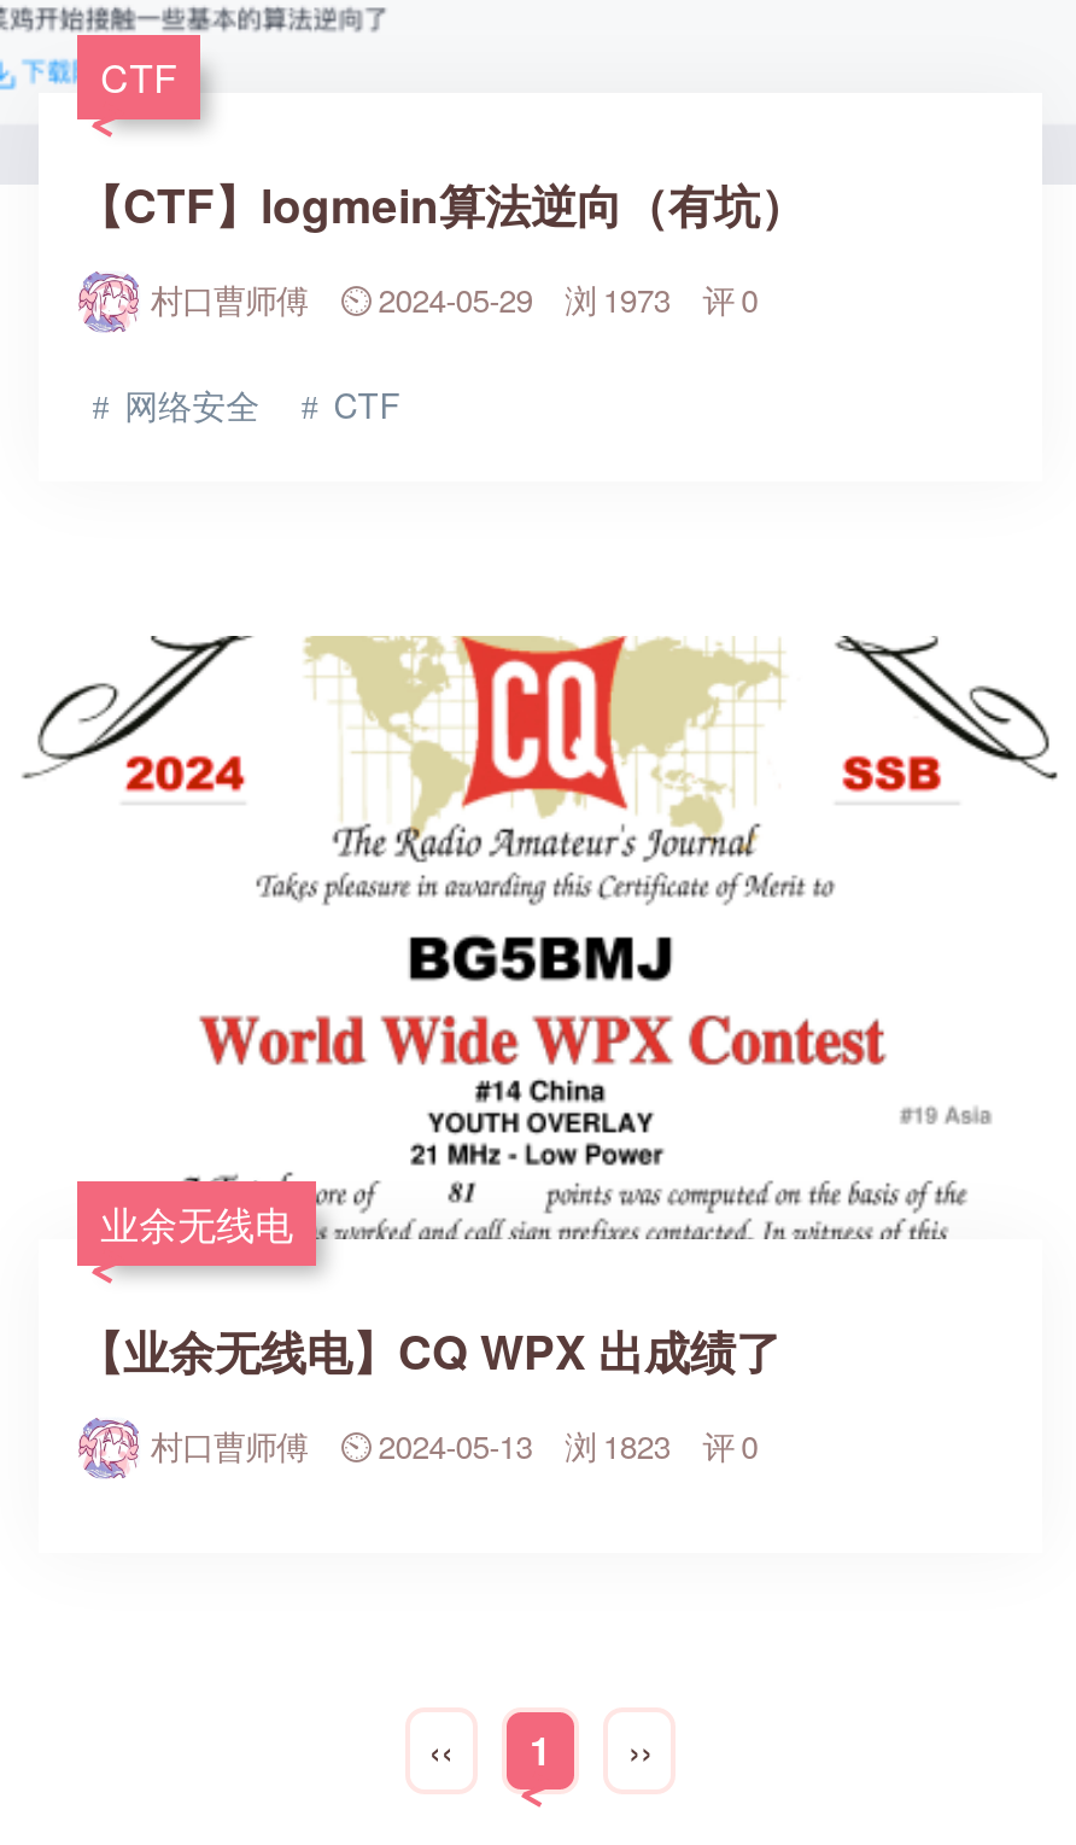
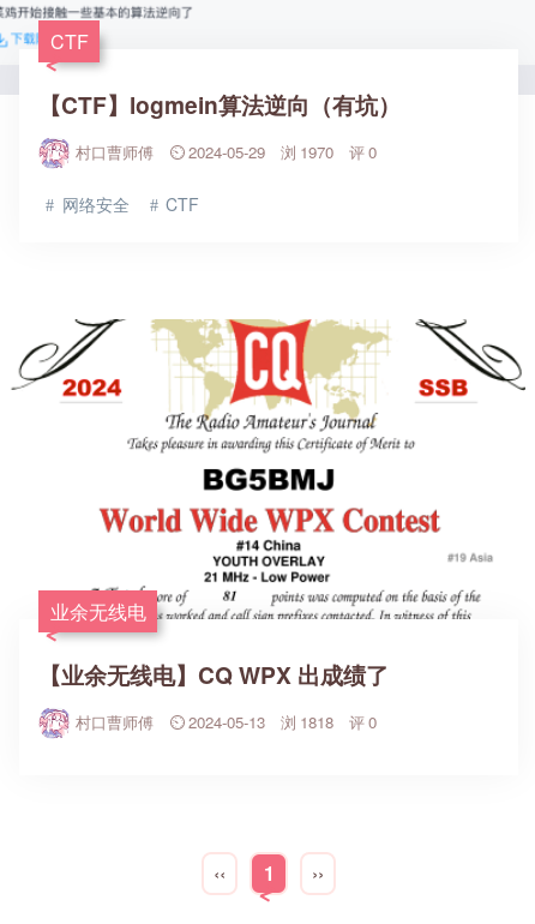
- 村口曹师傅 2024-05-29 1973 0
+ 村口曹师傅 2024-05-29 1970 0

- 村口曹师傅 2024-05-13 1823 0
+ 村口曹师傅 2024-05-13 1818 0
